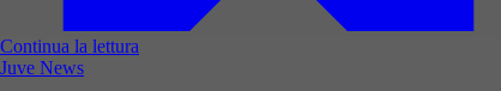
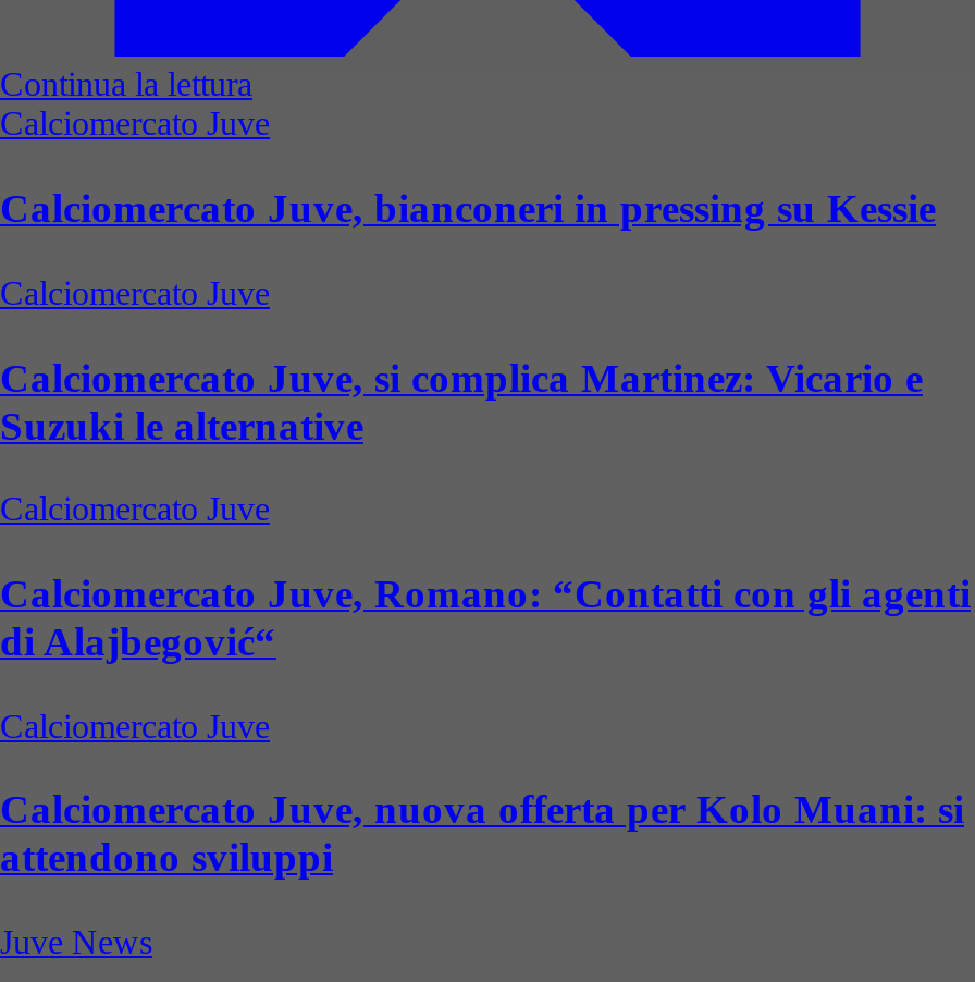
+ Calciomercato Juve
+ Calciomercato Juve, bianconeri in pressing su Kessie
+ Calciomercato Juve
+ Calciomercato Juve, si complica Martinez: Vicario e
+ Suzuki le alternative
+ Calciomercato Juve
+ Calciomercato Juve, Romano: “Contatti con gli agenti
+ di Alajbegović“
+ Calciomercato Juve
+ Calciomercato Juve, nuova offerta per Kolo Muani: si
+ attendono sviluppi
